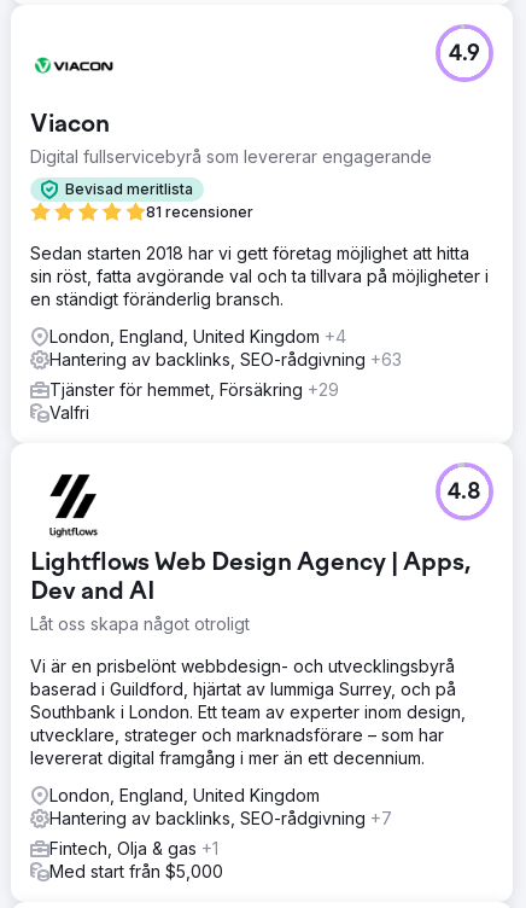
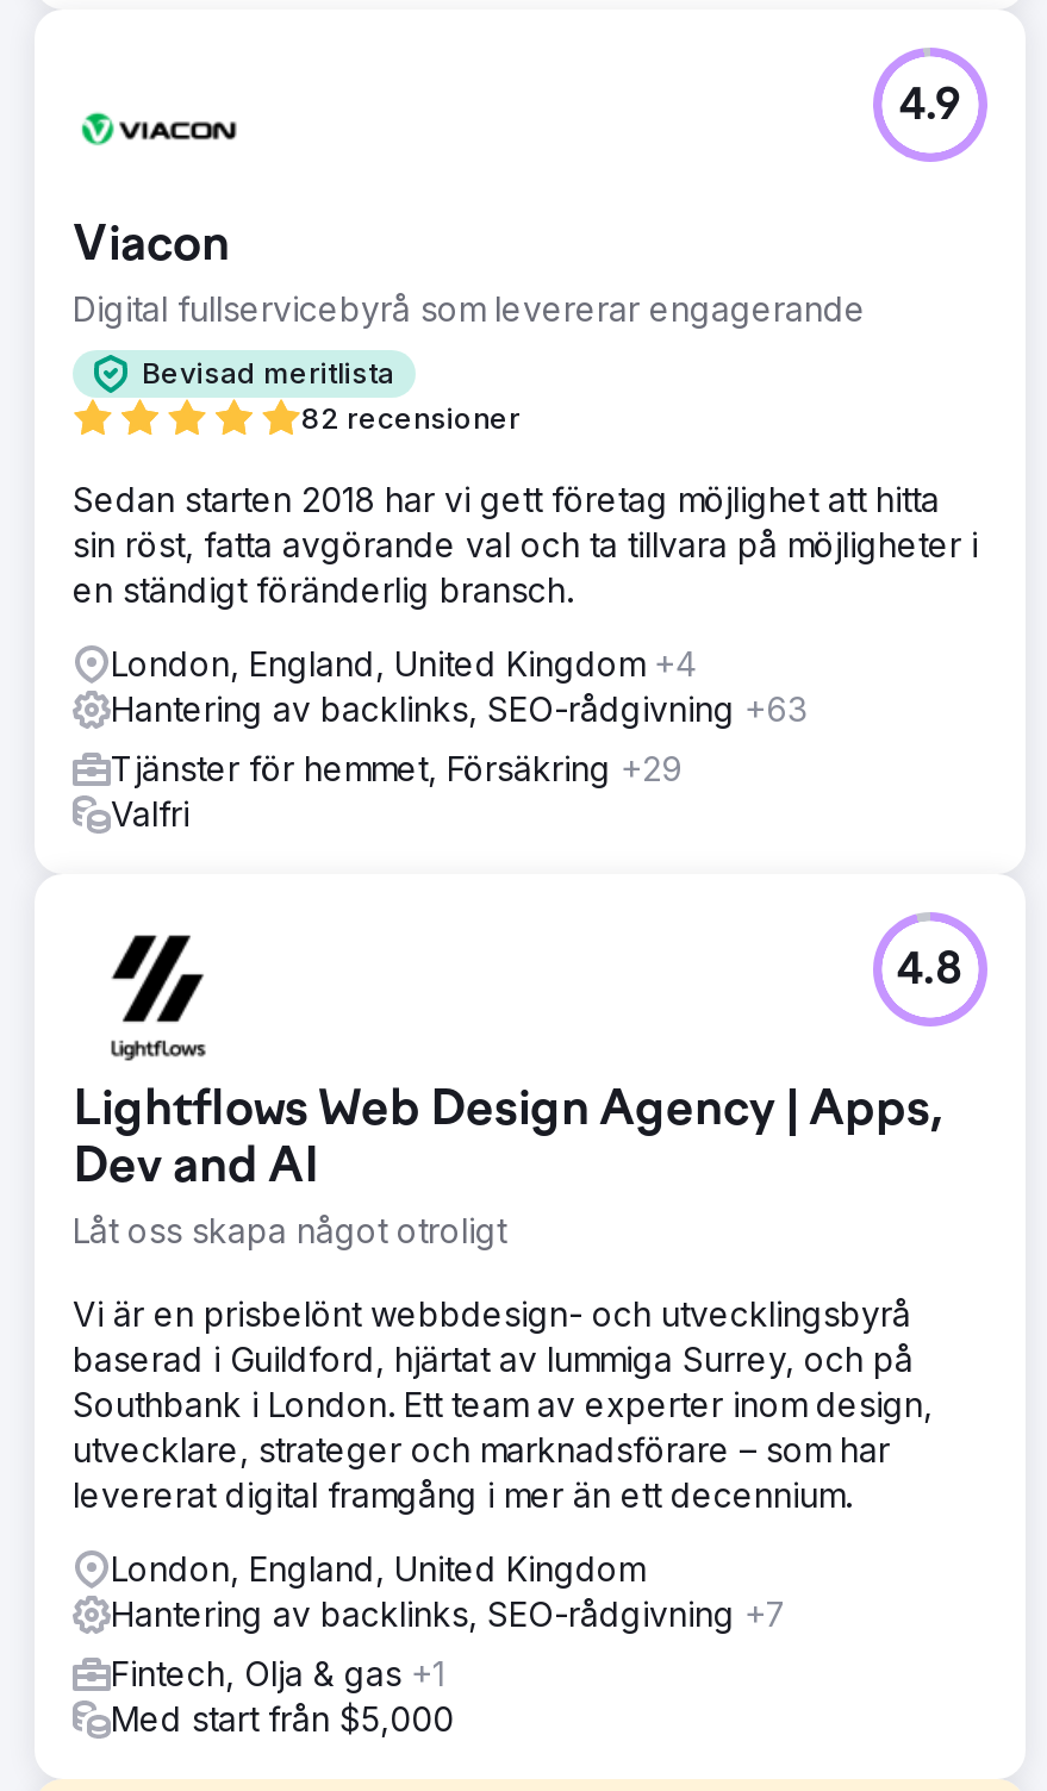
- 81 recensioner
+ 82 recensioner
